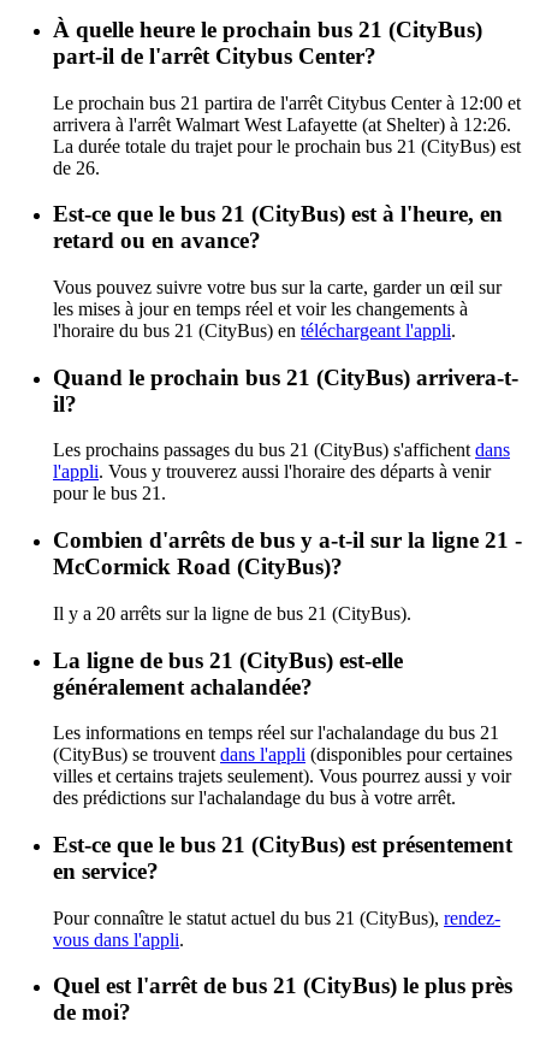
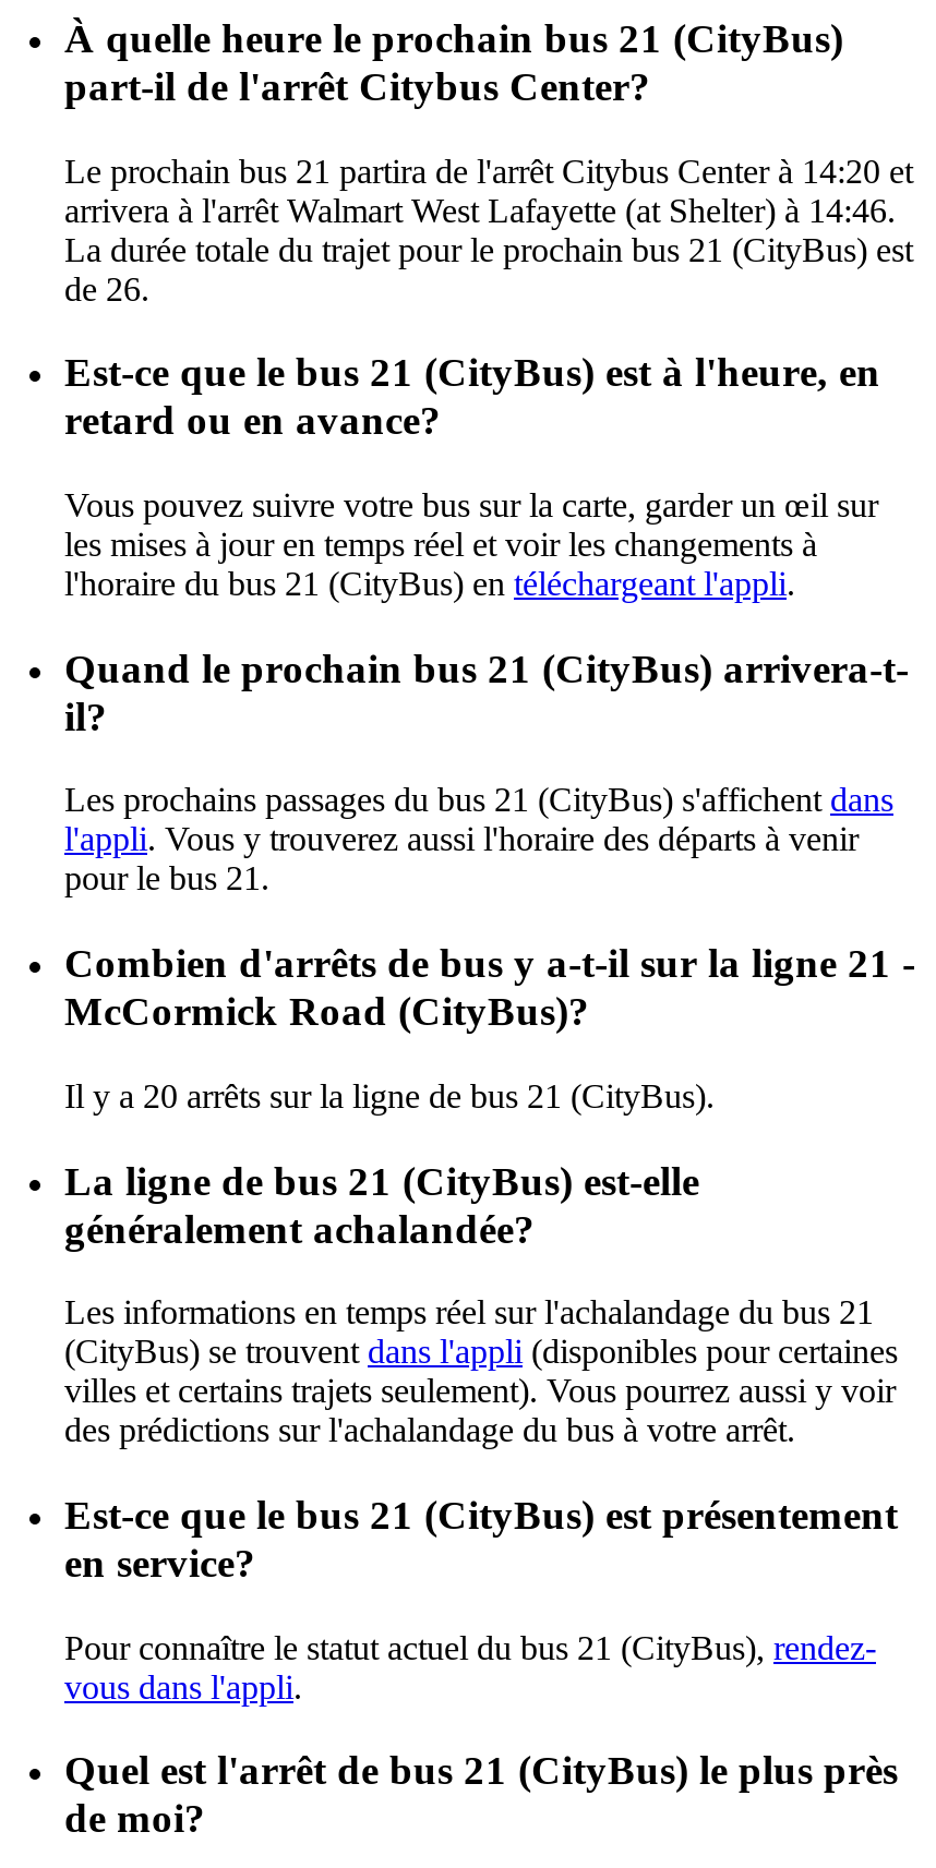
- Le prochain bus 21 partira de l'arrêt Citybus Center à 12:00 et
+ Le prochain bus 21 partira de l'arrêt Citybus Center à 14:20 et

- arrivera à l'arrêt Walmart West Lafayette (at Shelter) à 12:26.
+ arrivera à l'arrêt Walmart West Lafayette (at Shelter) à 14:46.
